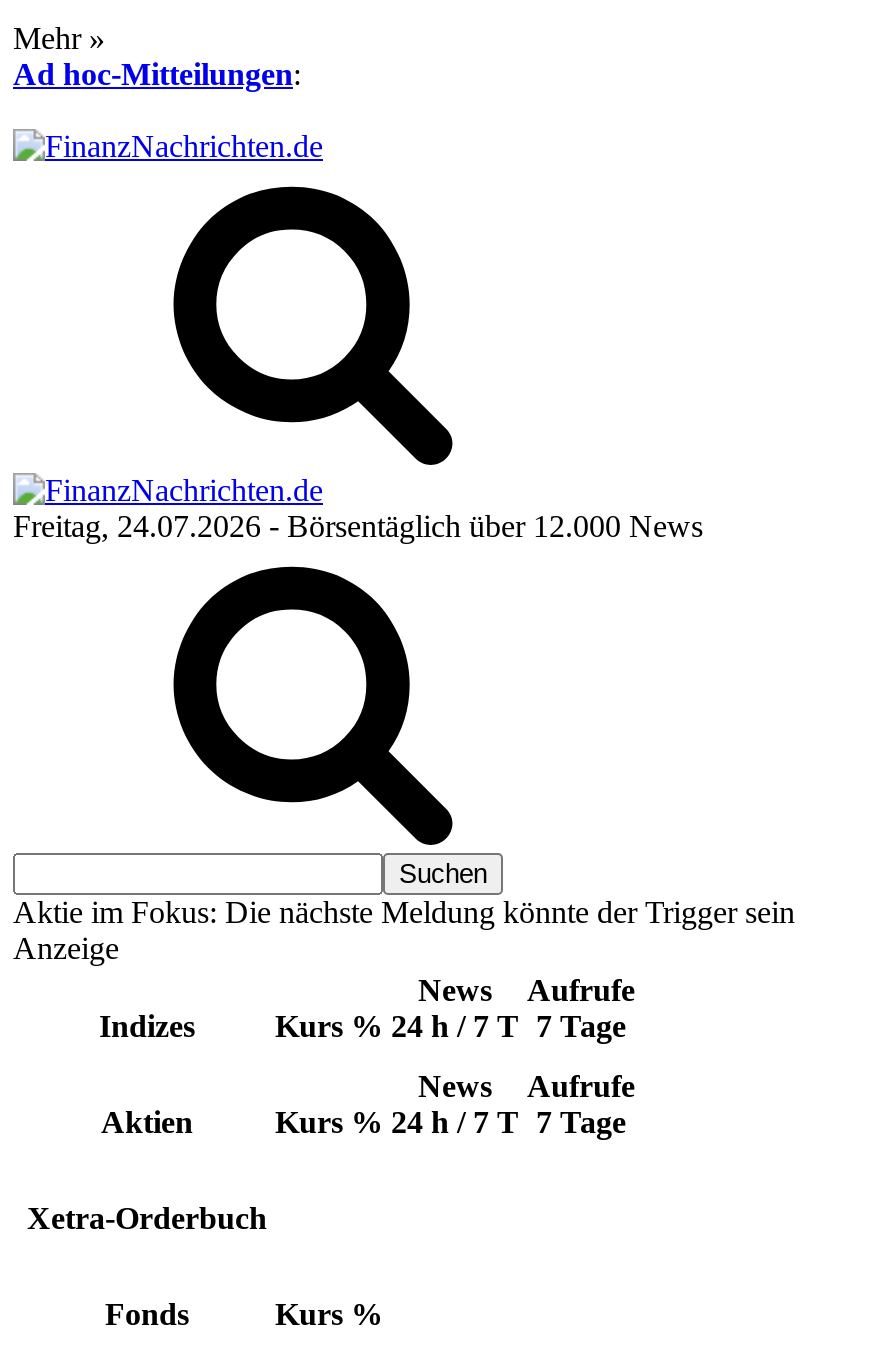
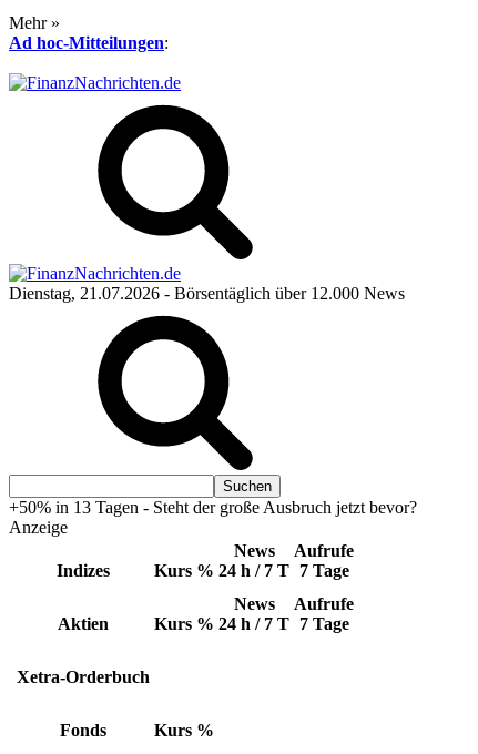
- Freitag, 24.07.2026 - Börsentäglich über 12.000 News
+ Dienstag, 21.07.2026 - Börsentäglich über 12.000 News

- Aktie im Fokus: Die nächste Meldung könnte der Trigger sein
+ +50% in 13 Tagen - Steht der große Ausbruch jetzt bevor?
